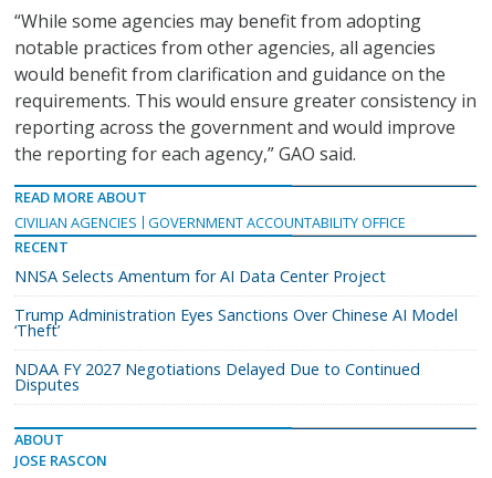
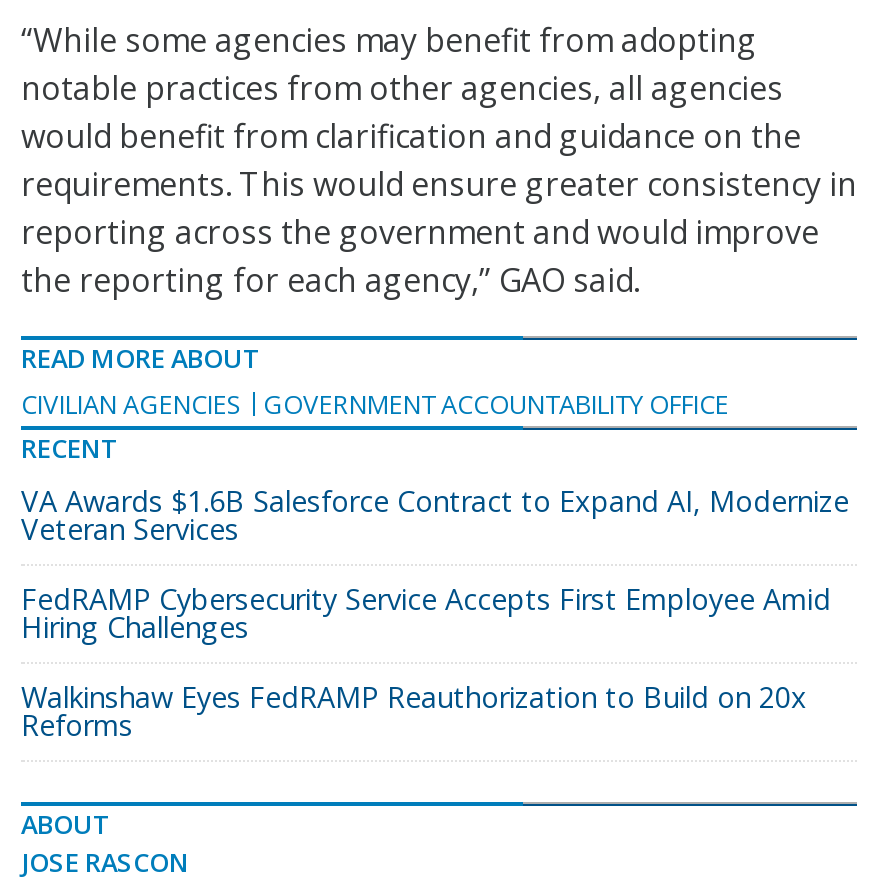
- NNSA Selects Amentum for AI Data Center Project
+ VA Awards $1.6B Salesforce Contract to Expand AI, Modernize
+ Veteran Services

- Trump Administration Eyes Sanctions Over Chinese AI Model
- ‘Theft’
+ FedRAMP Cybersecurity Service Accepts First Employee Amid
+ Hiring Challenges

- NDAA FY 2027 Negotiations Delayed Due to Continued
- Disputes
+ Walkinshaw Eyes FedRAMP Reauthorization to Build on 20x
+ Reforms
